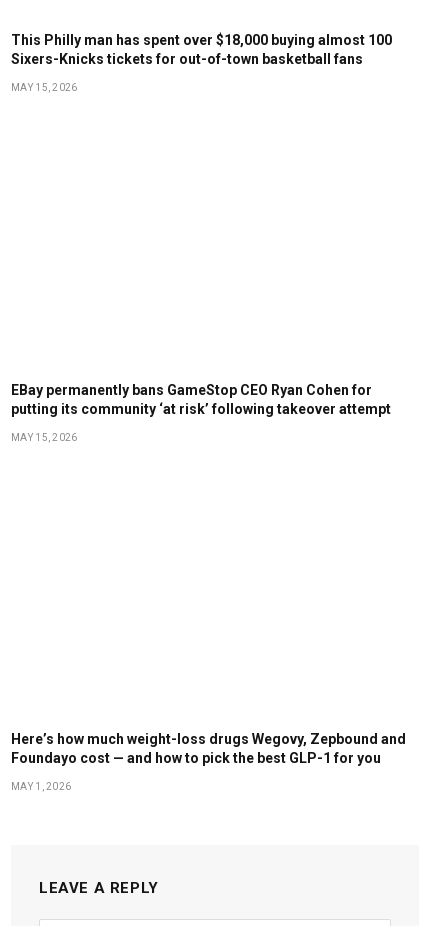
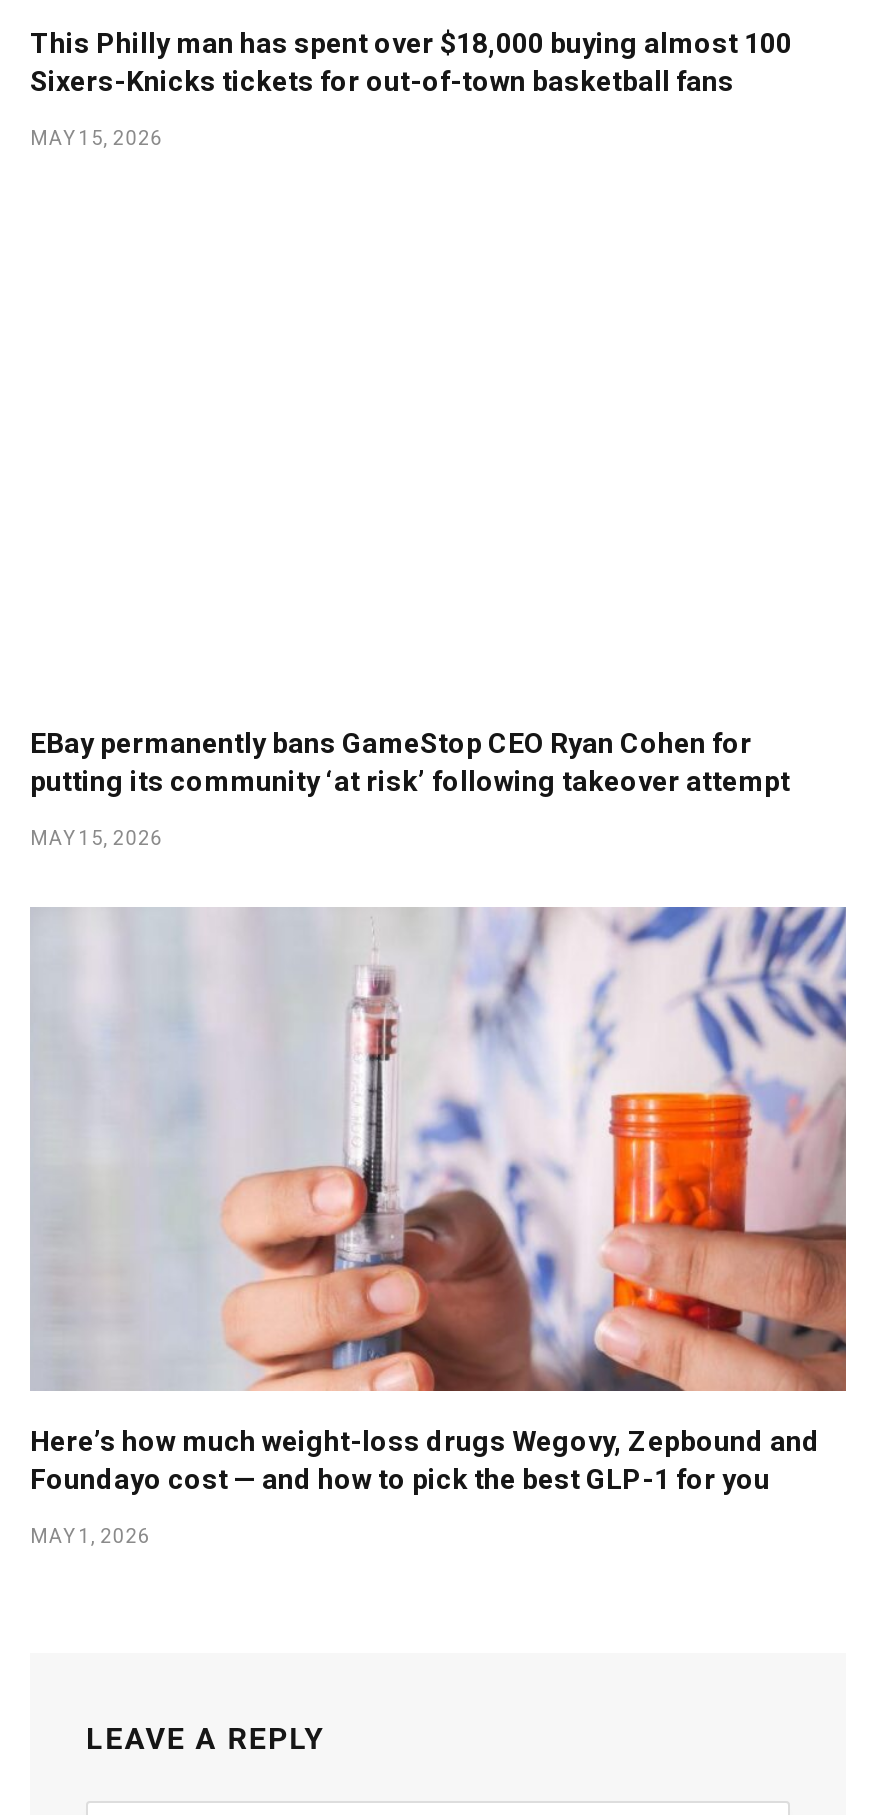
+ [image]
